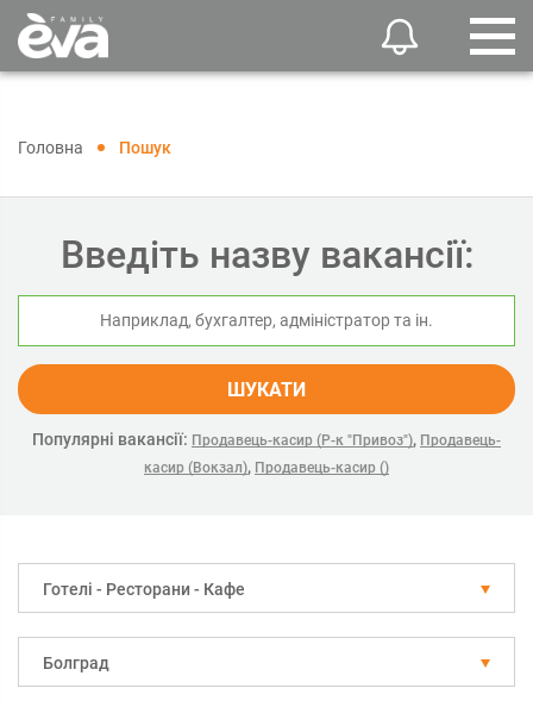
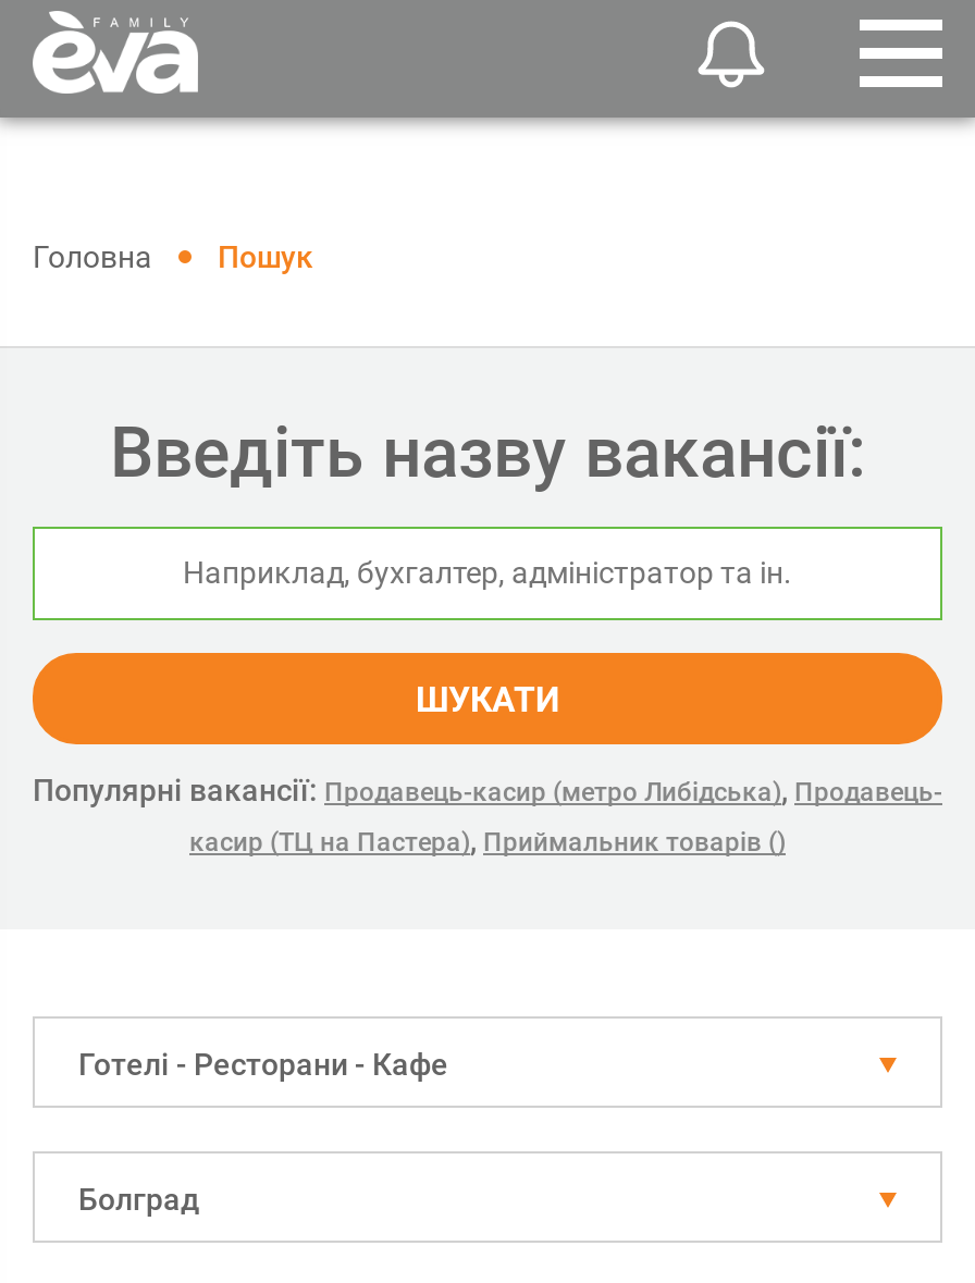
- Популярні вакансії: Продавець-касир (Р-к "Привоз"), Продавець-
- касир (Вокзал), Продавець-касир ()
+ Популярні вакансії: Продавець-касир (метро Либідська), Продавець-
+ касир (ТЦ на Пастера), Приймальник товарів ()
